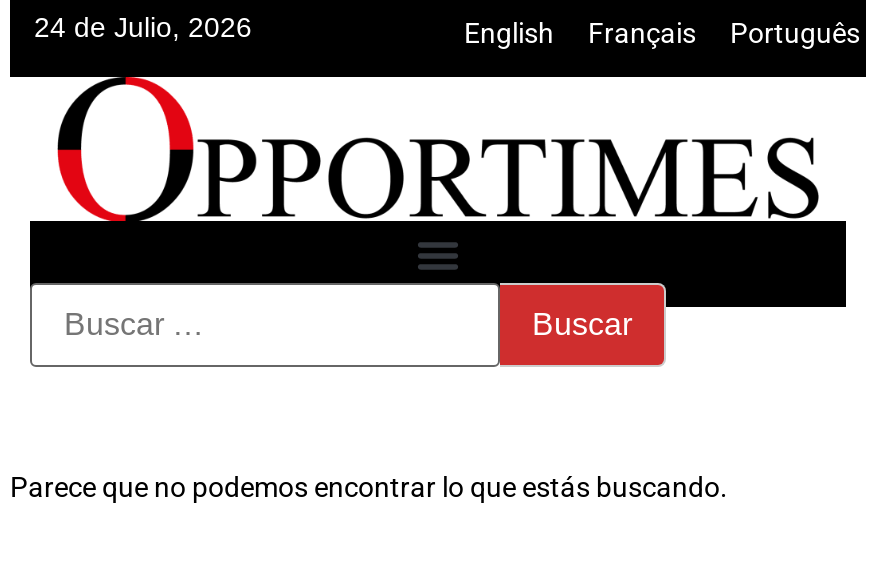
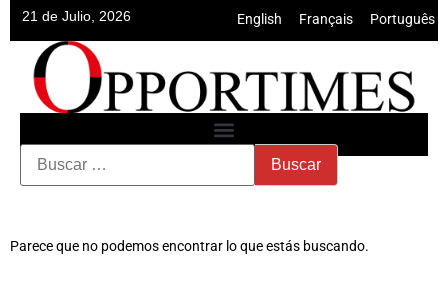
- 24 de Julio, 2026
+ 21 de Julio, 2026
